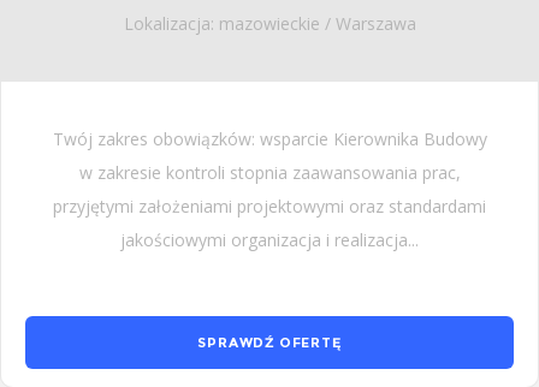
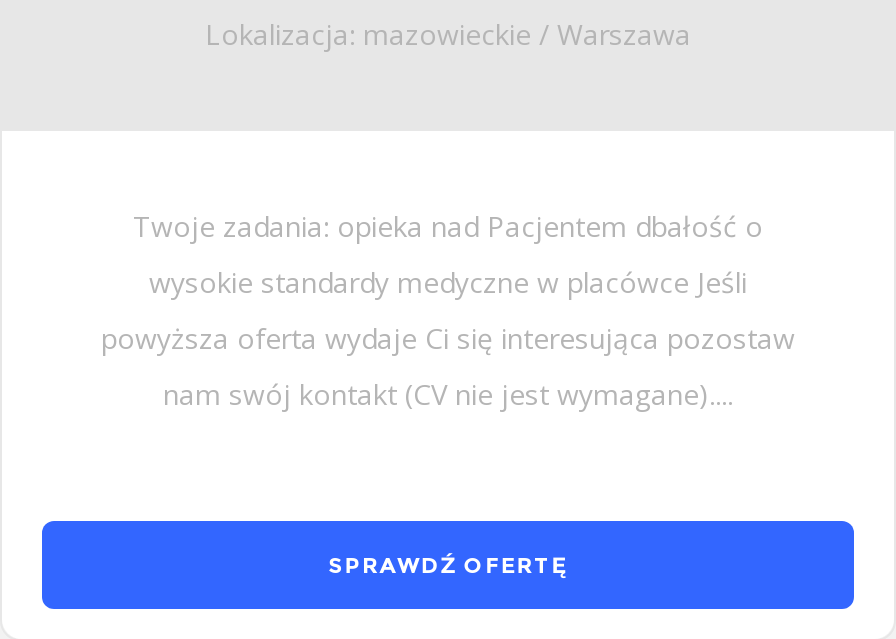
- Twój zakres obowiązków: wsparcie Kierownika Budowy
+ Twoje zadania: opieka nad Pacjentem dbałość o

- w zakresie kontroli stopnia zaawansowania prac,
+ wysokie standardy medyczne w placówce Jeśli

- przyjętymi założeniami projektowymi oraz standardami
+ powyższa oferta wydaje Ci się interesująca pozostaw

- jakościowymi organizacja i realizacja...
+ nam swój kontakt (CV nie jest wymagane)....
